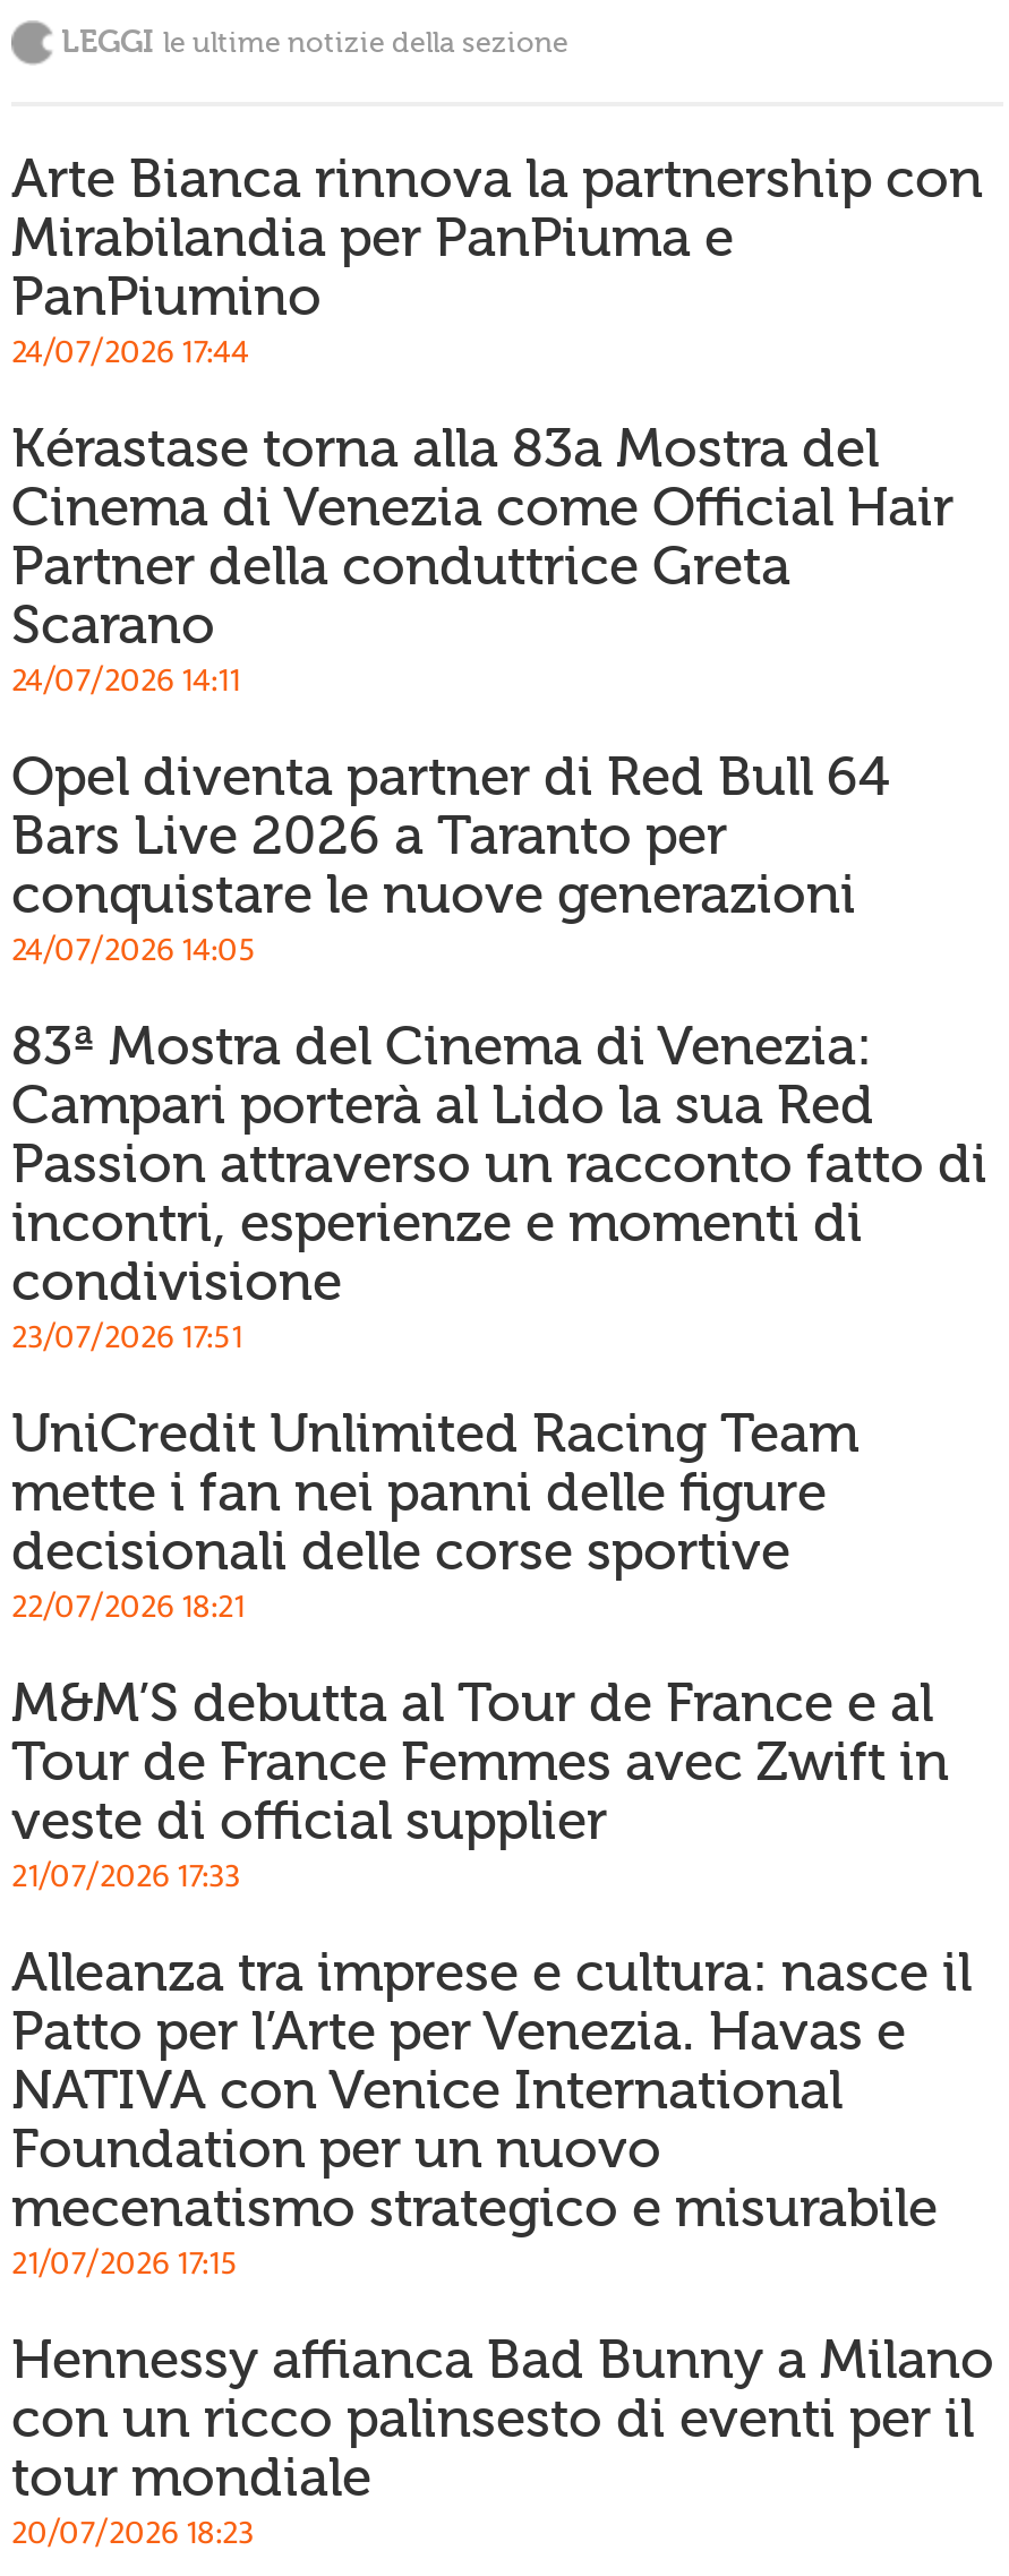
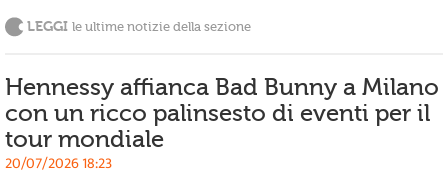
- Arte Bianca rinnova la partnership con
- Mirabilandia per PanPiuma e
- PanPiumino
- 24/07/2026 17:44
- Kérastase torna alla 83a Mostra del
- Cinema di Venezia come Official Hair
- Partner della conduttrice Greta
- Scarano
- 24/07/2026 14:11
- Opel diventa partner di Red Bull 64
- Bars Live 2026 a Taranto per
- conquistare le nuove generazioni
- 24/07/2026 14:05
- 83ª Mostra del Cinema di Venezia:
- Campari porterà al Lido la sua Red
- Passion attraverso un racconto fatto di
- incontri, esperienze e momenti di
- condivisione
- 23/07/2026 17:51
- UniCredit Unlimited Racing Team
- mette i fan nei panni delle figure
- decisionali delle corse sportive
- 22/07/2026 18:21
- M&M’S debutta al Tour de France e al
- Tour de France Femmes avec Zwift in
- veste di official supplier
- 21/07/2026 17:33
- Alleanza tra imprese e cultura: nasce il
- Patto per l’Arte per Venezia. Havas e
- NATIVA con Venice International
- Foundation per un nuovo
- mecenatismo strategico e misurabile
- 21/07/2026 17:15
